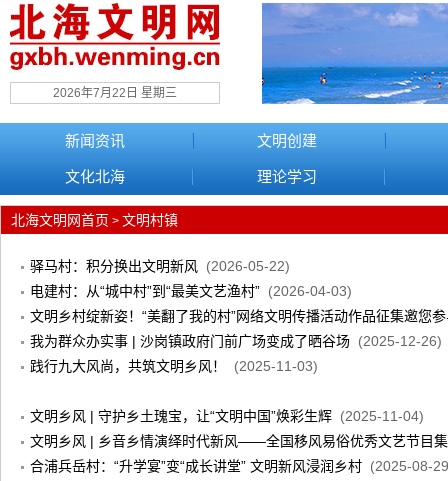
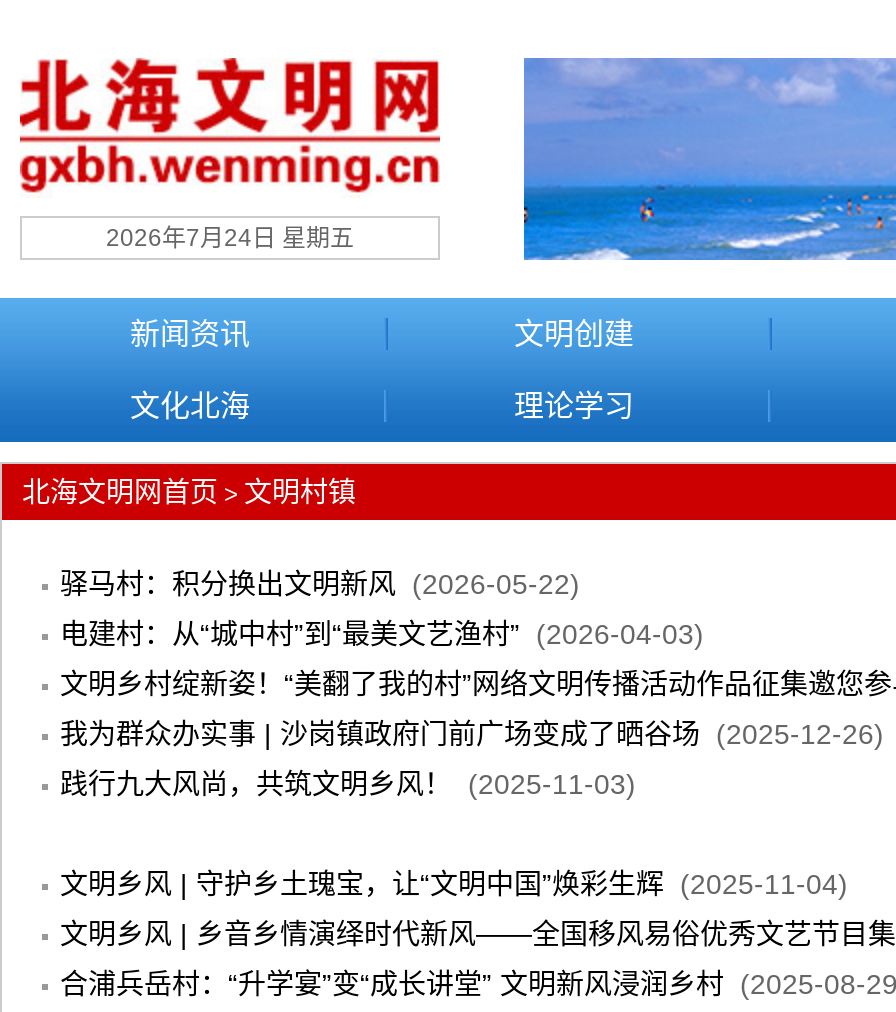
- 2026年7月22日 星期三
+ 2026年7月24日 星期五
